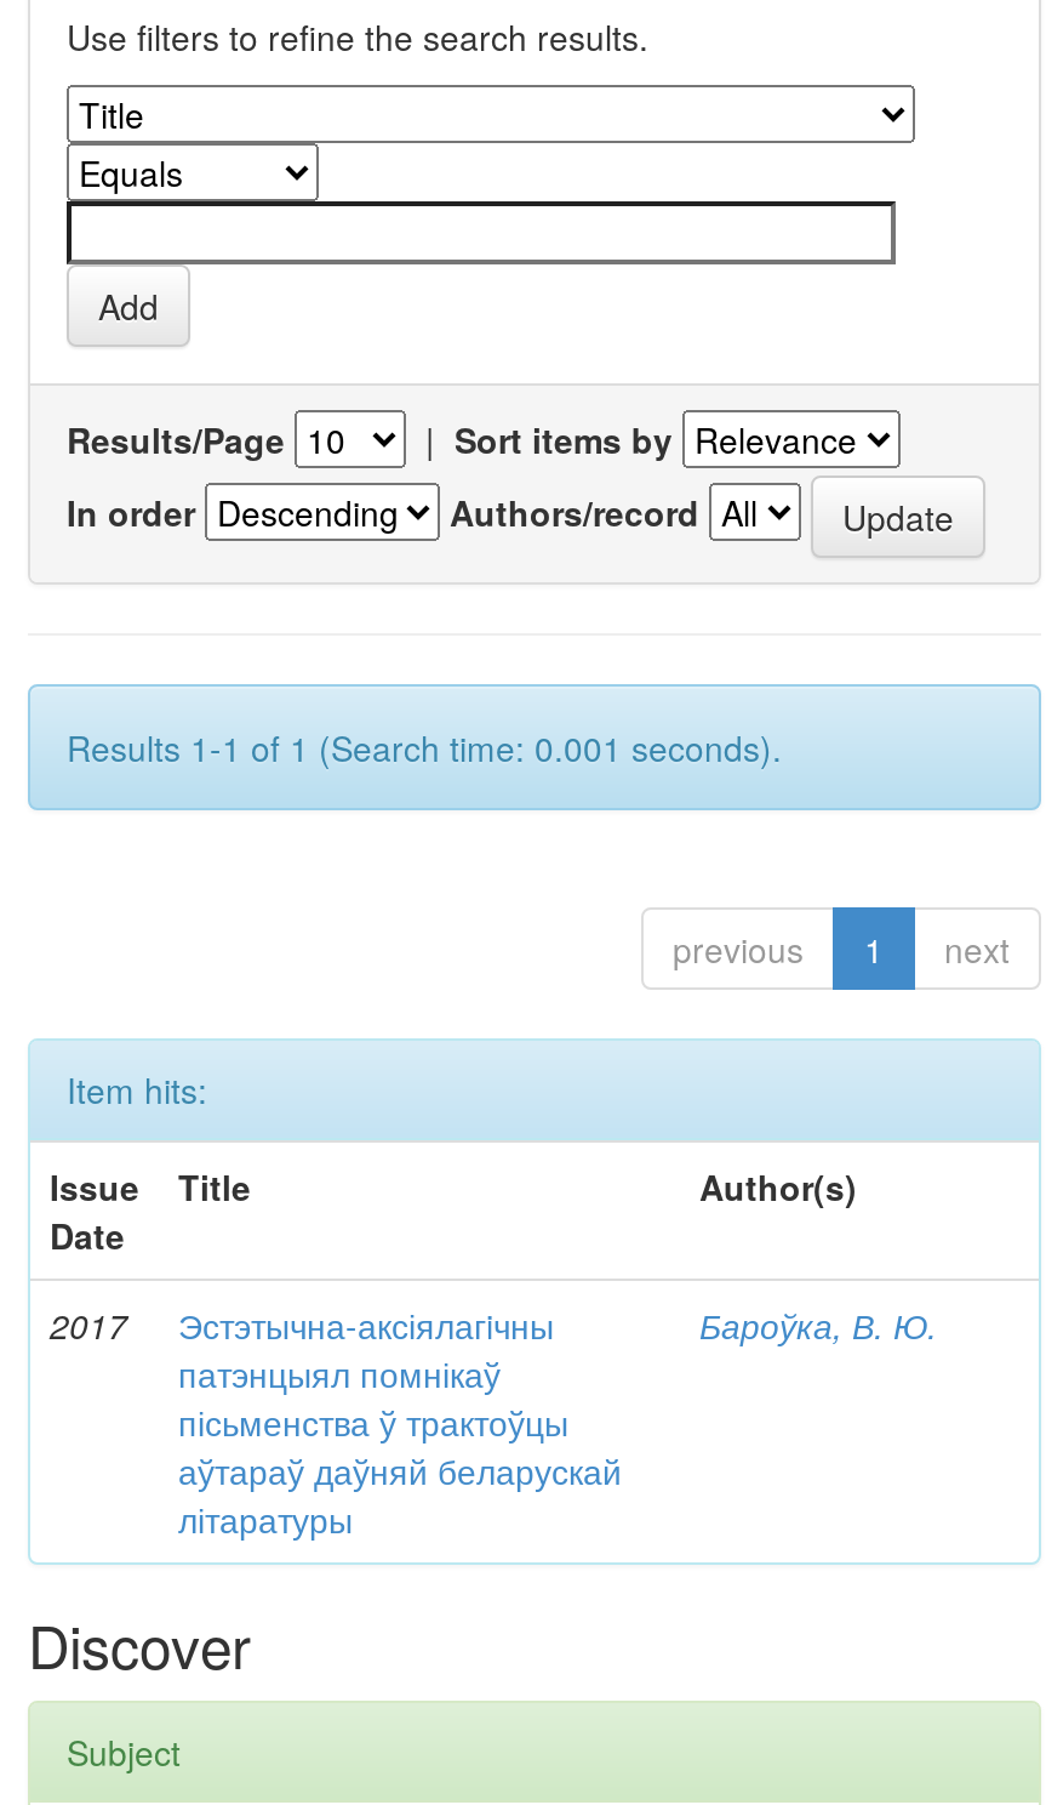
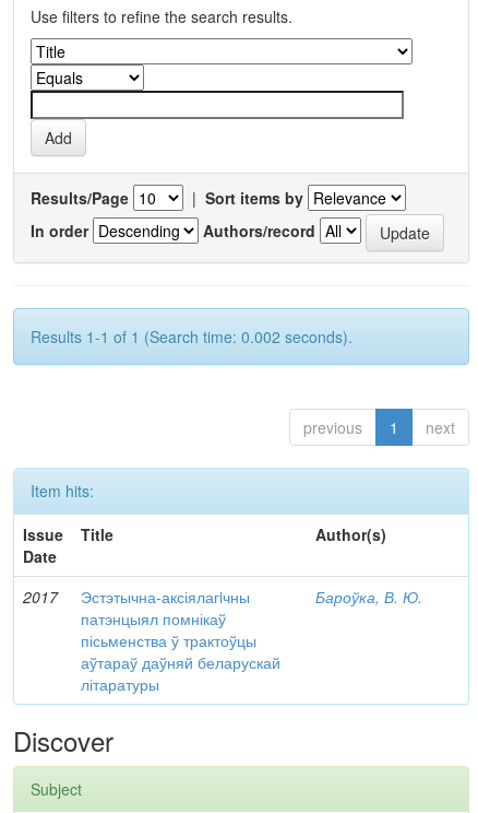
- Results 1-1 of 1 (Search time: 0.001 seconds).
+ Results 1-1 of 1 (Search time: 0.002 seconds).
